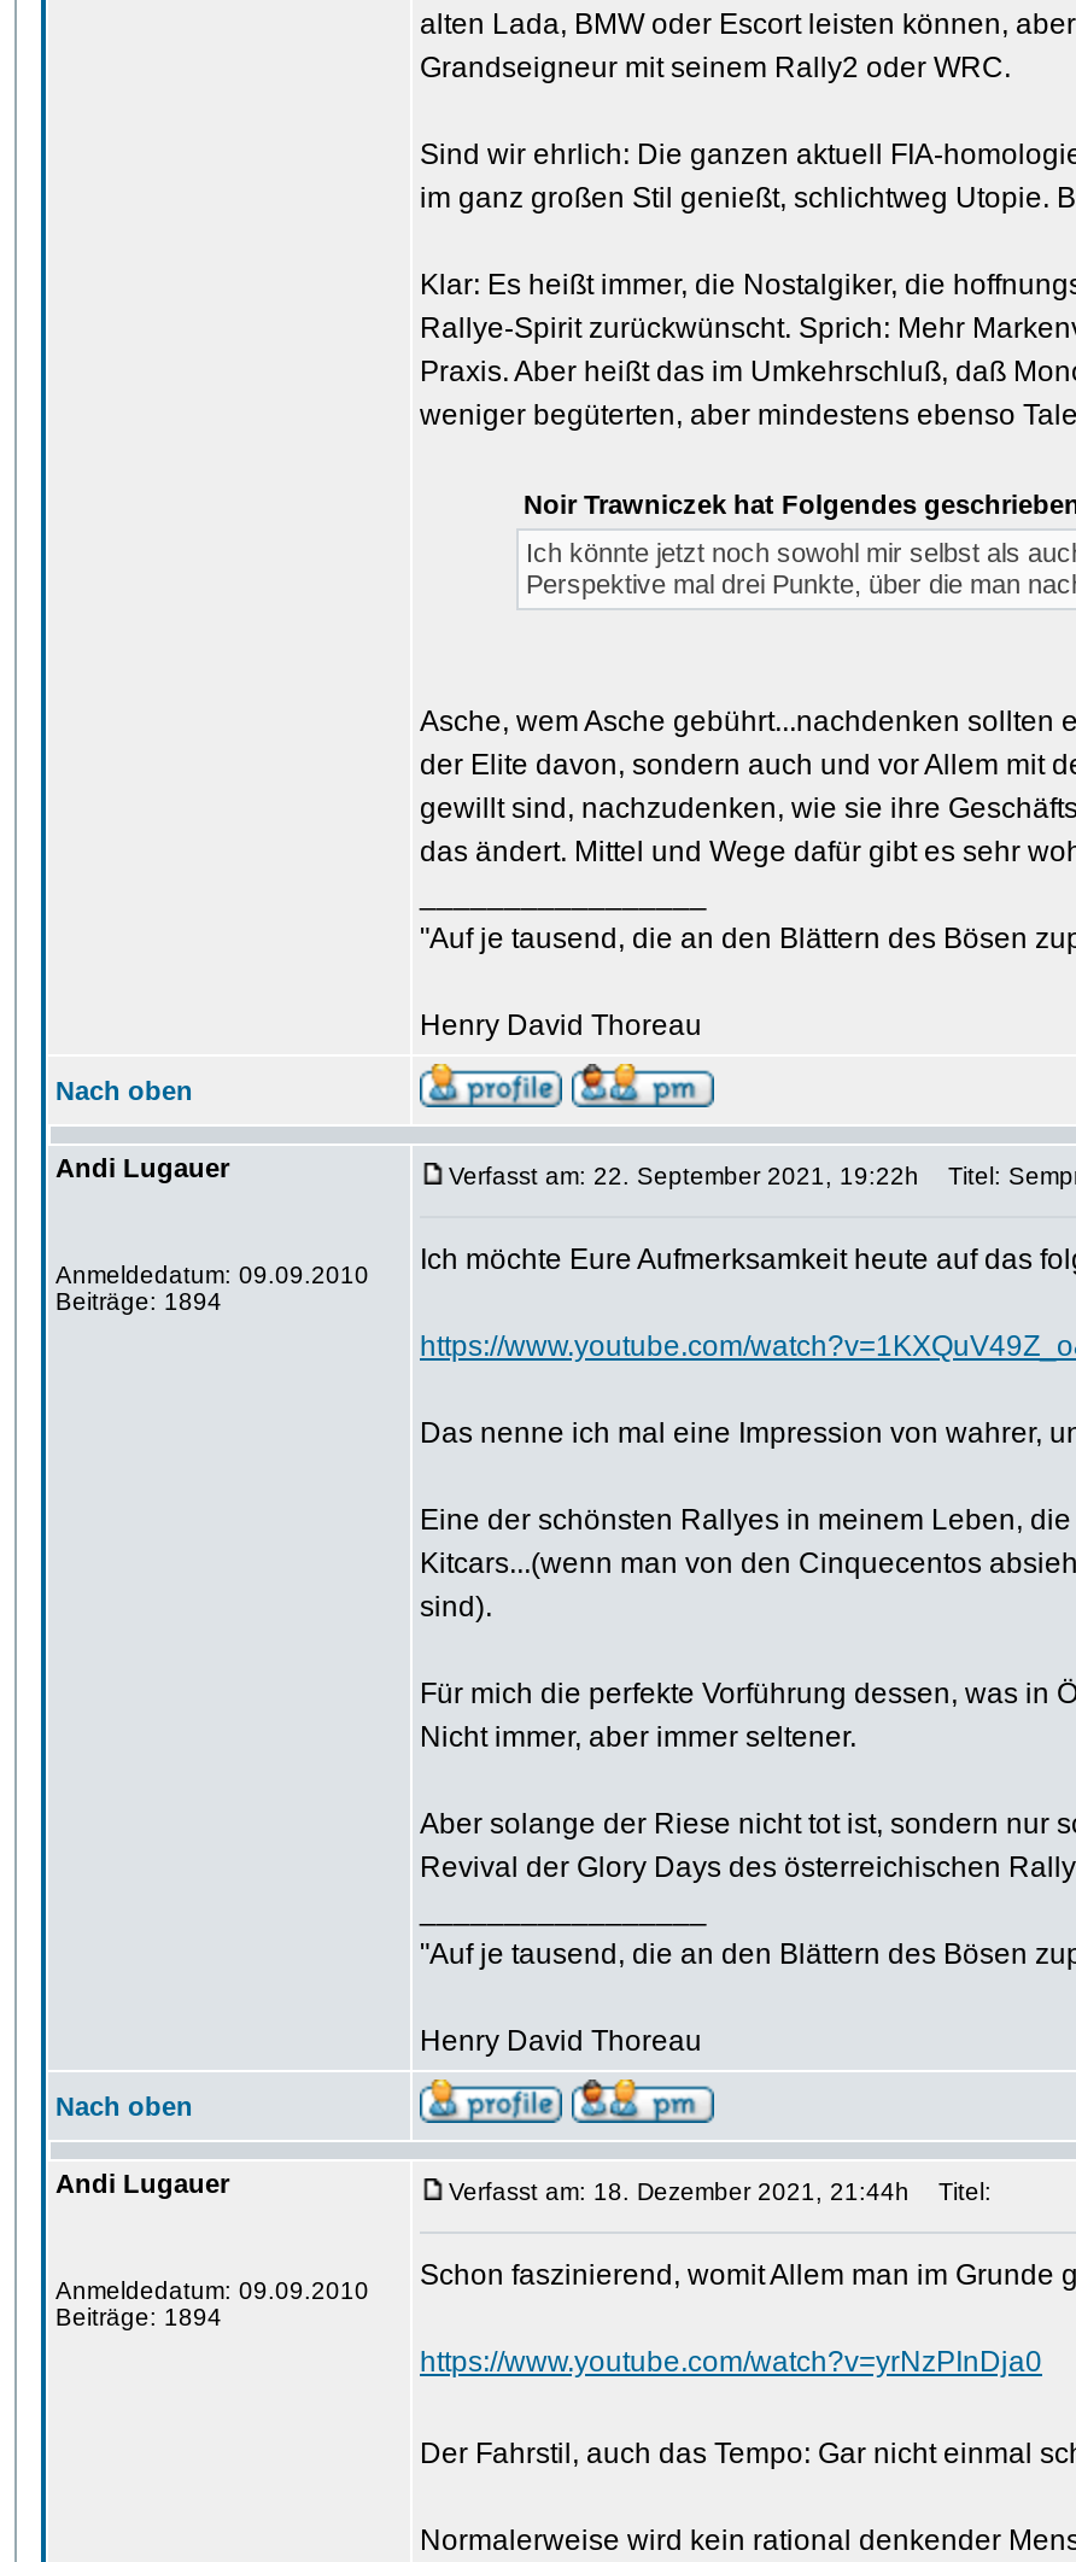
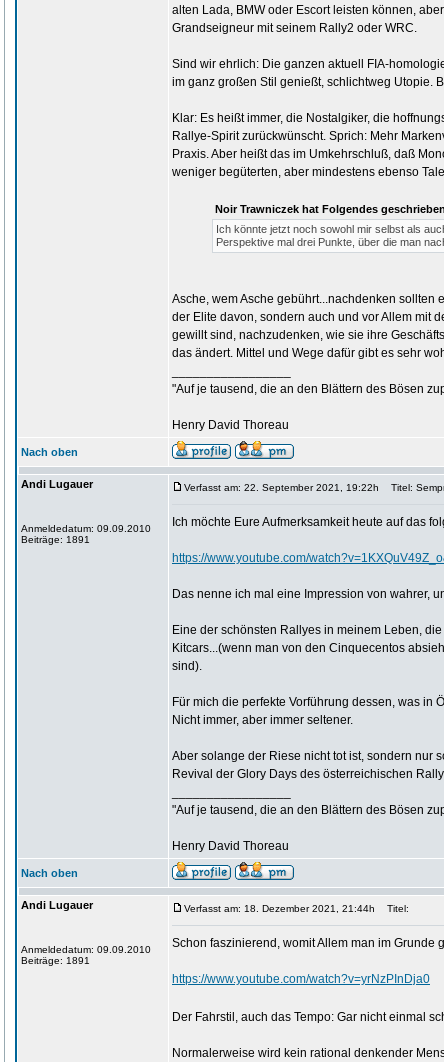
- Beiträge: 1894
+ Beiträge: 1891

- Beiträge: 1894
+ Beiträge: 1891
